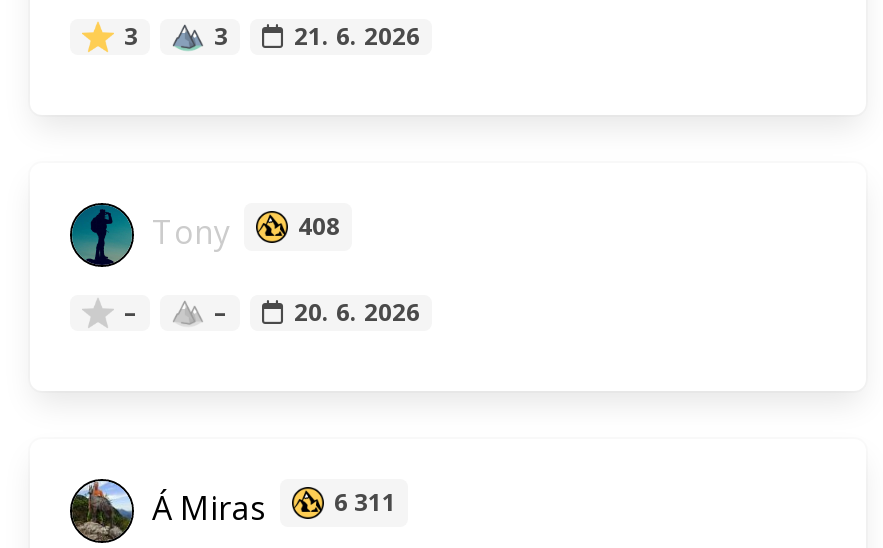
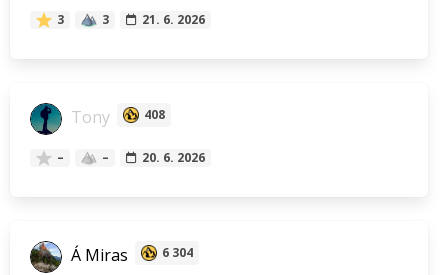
- Á Miras 6 311
+ Á Miras 6 304
